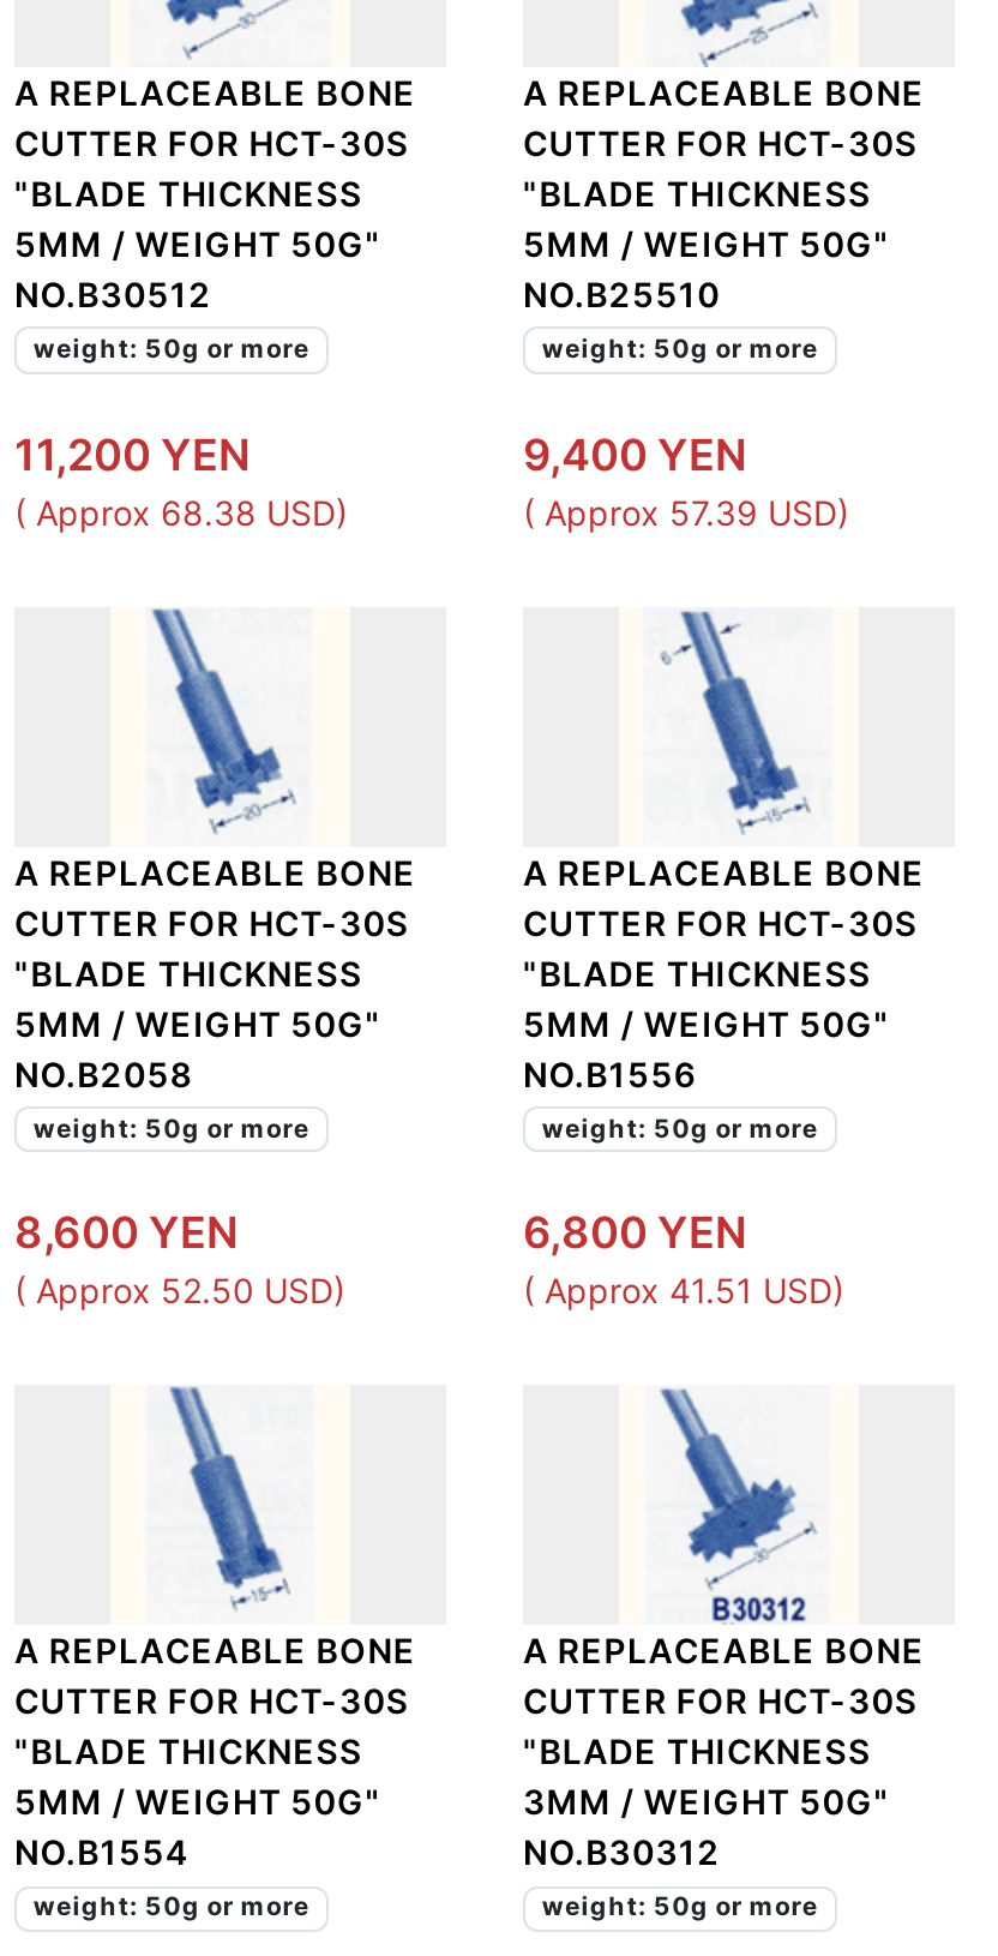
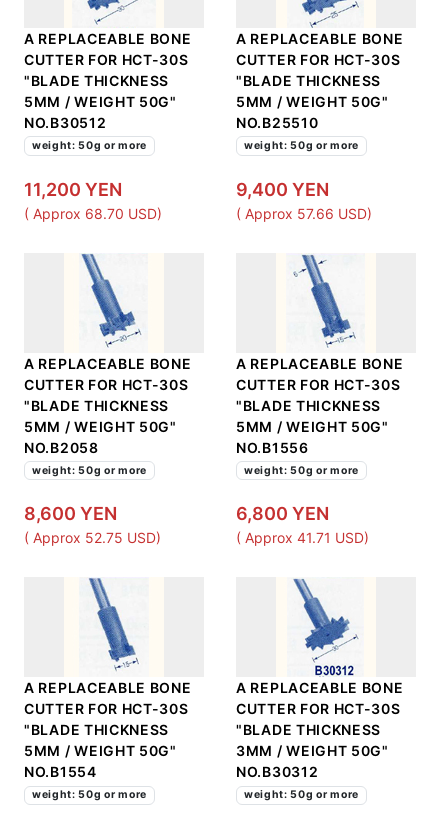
- ( Approx 68.38 USD)
+ ( Approx 68.70 USD)

- ( Approx 57.39 USD)
+ ( Approx 57.66 USD)

- ( Approx 52.50 USD)
+ ( Approx 52.75 USD)

- ( Approx 41.51 USD)
+ ( Approx 41.71 USD)
